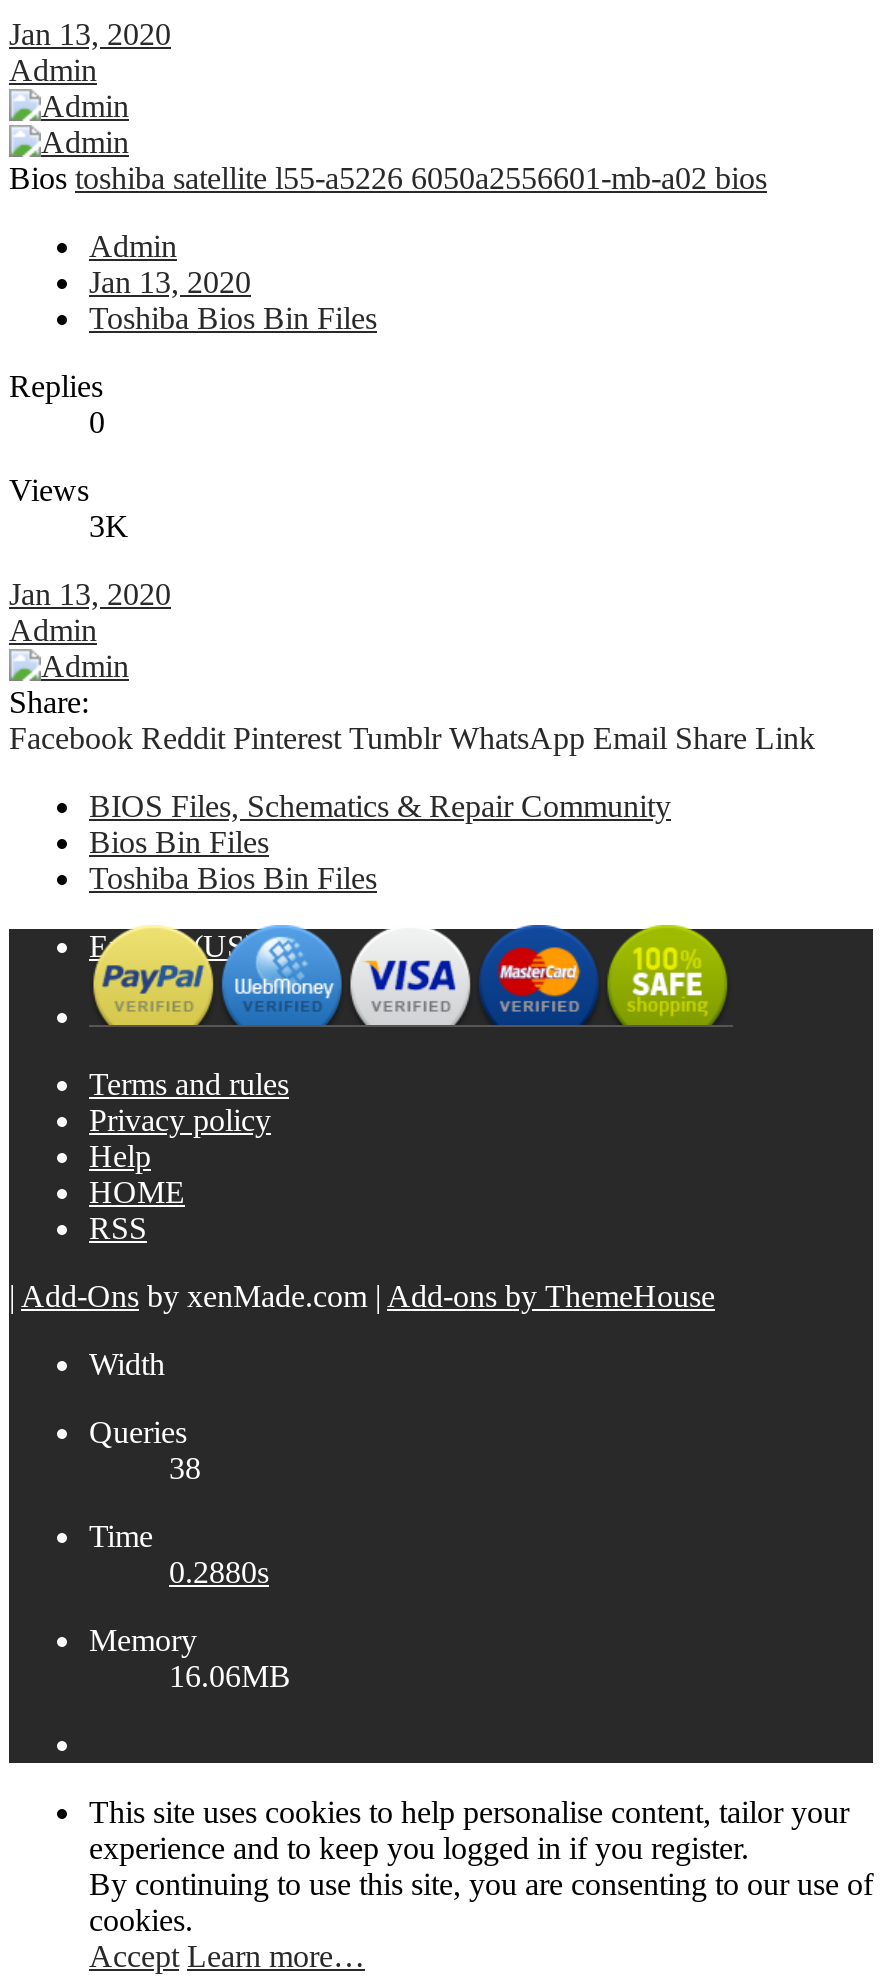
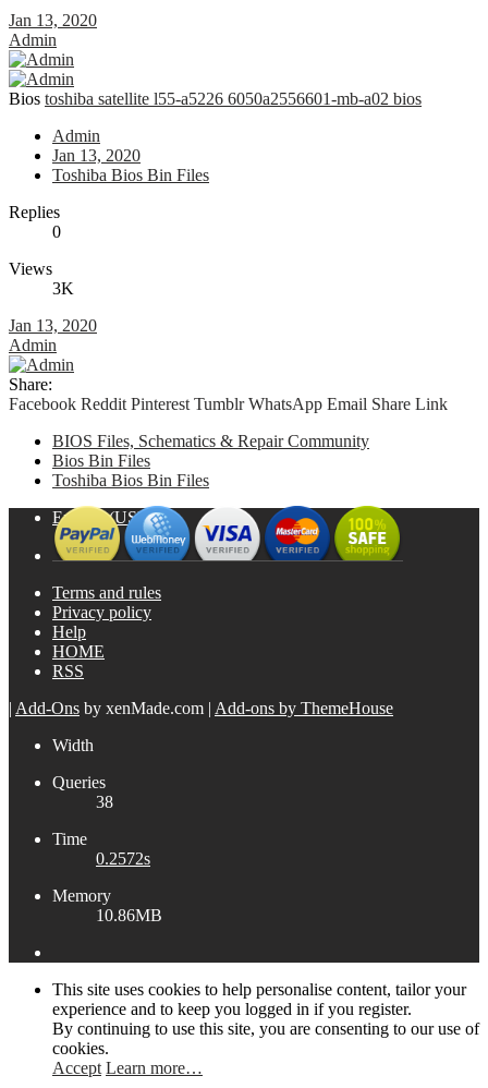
- 0.2880s
+ 0.2572s

- 16.06MB
+ 10.86MB
